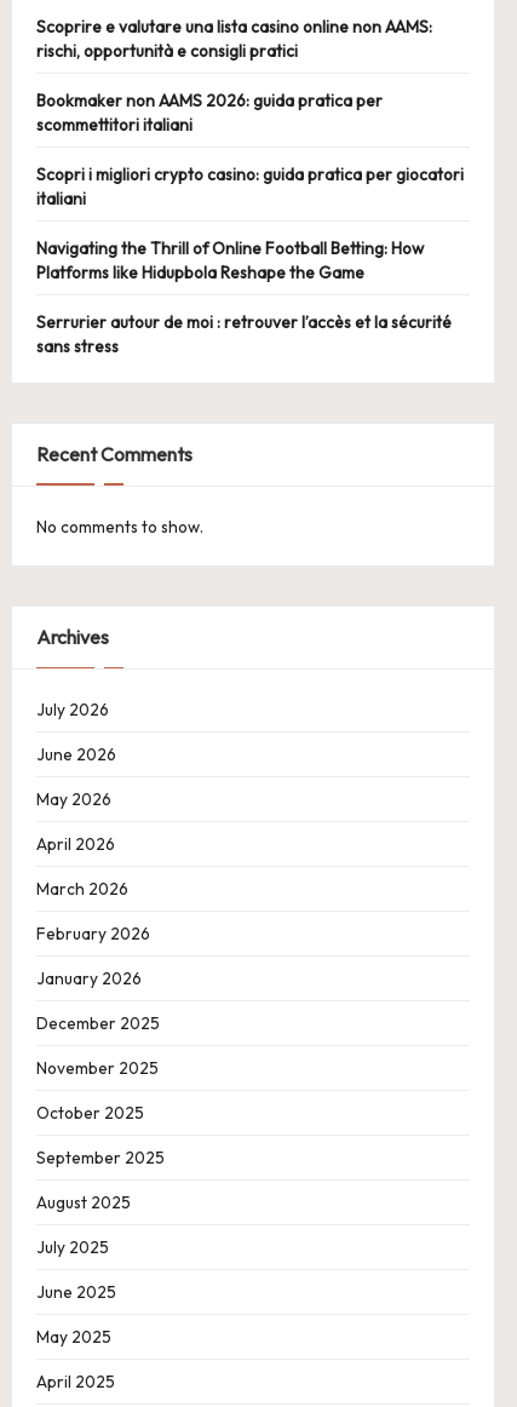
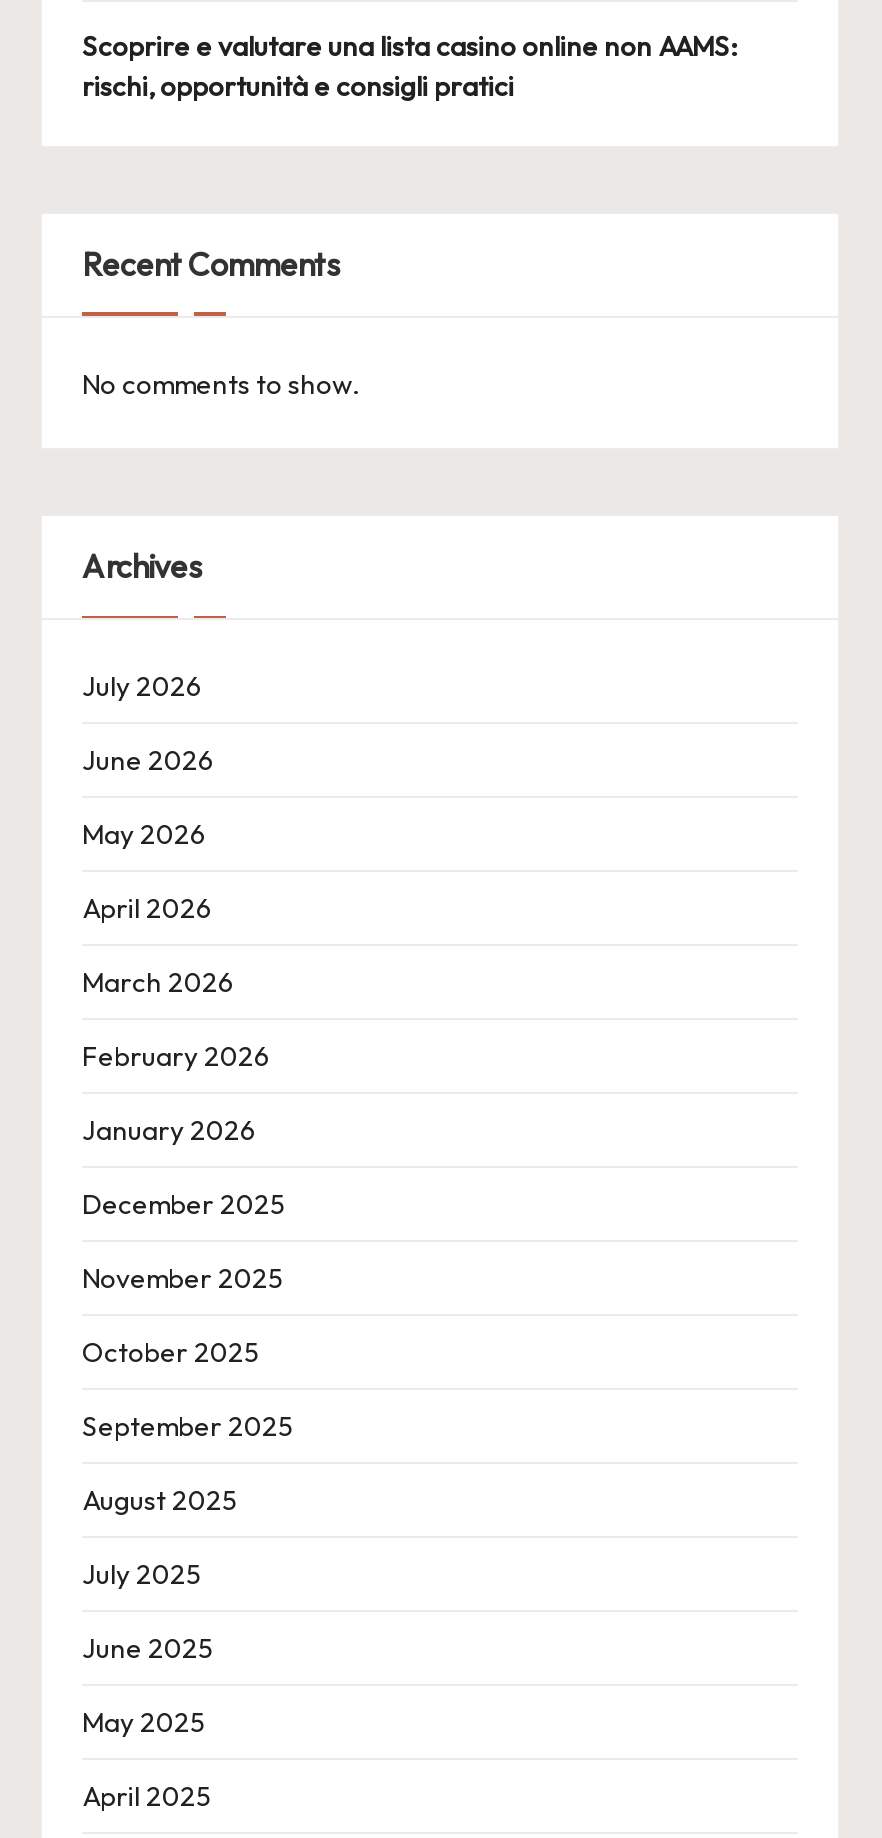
- Bookmaker non AAMS 2026: guida pratica per
- scommettitori italiani
- Scopri i migliori crypto casino: guida pratica per giocatori
- italiani
- Navigating the Thrill of Online Football Betting: How
- Platforms like Hidupbola Reshape the Game
- Serrurier autour de moi : retrouver l’accès et la sécurité
- sans stress
